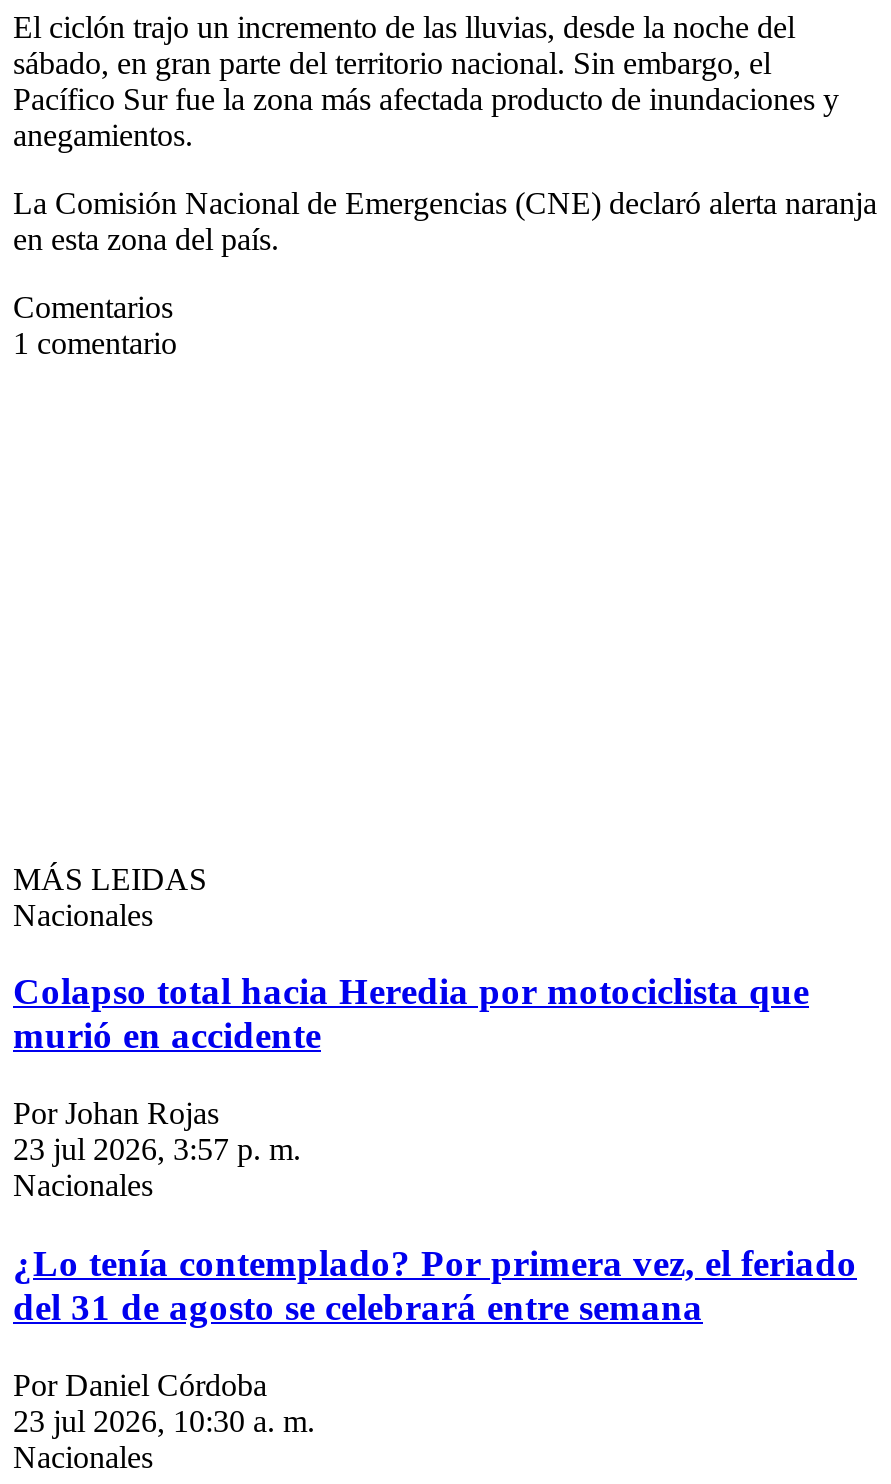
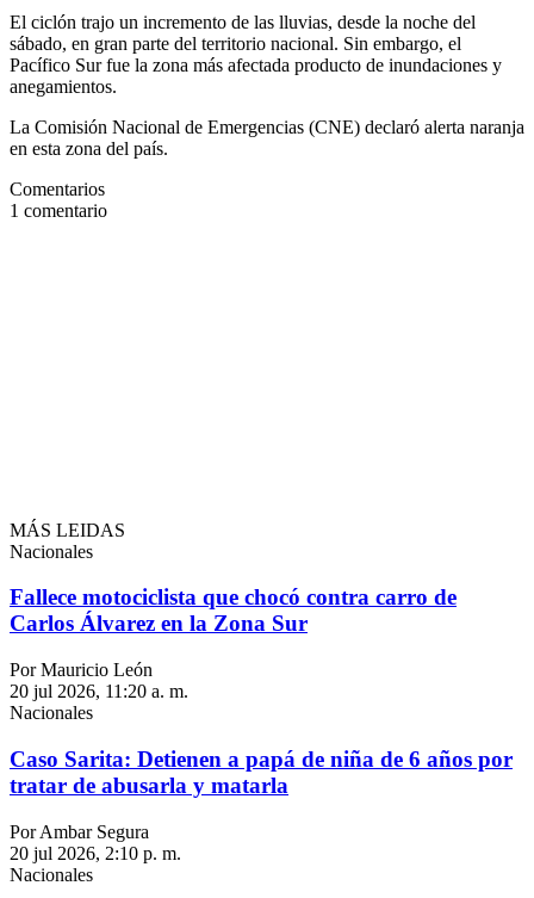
- Colapso total hacia Heredia por motociclista que
- murió en accidente
+ Fallece motociclista que chocó contra carro de
+ Carlos Álvarez en la Zona Sur

- Por Johan Rojas
- 23 jul 2026, 3:57 p. m.
+ Por Mauricio León
+ 20 jul 2026, 11:20 a. m.

- ¿Lo tenía contemplado? Por primera vez, el feriado
- del 31 de agosto se celebrará entre semana
+ Caso Sarita: Detienen a papá de niña de 6 años por
+ tratar de abusarla y matarla

- Por Daniel Córdoba
- 23 jul 2026, 10:30 a. m.
+ Por Ambar Segura
+ 20 jul 2026, 2:10 p. m.
